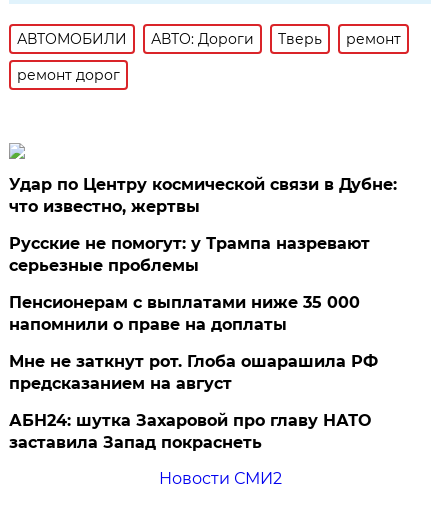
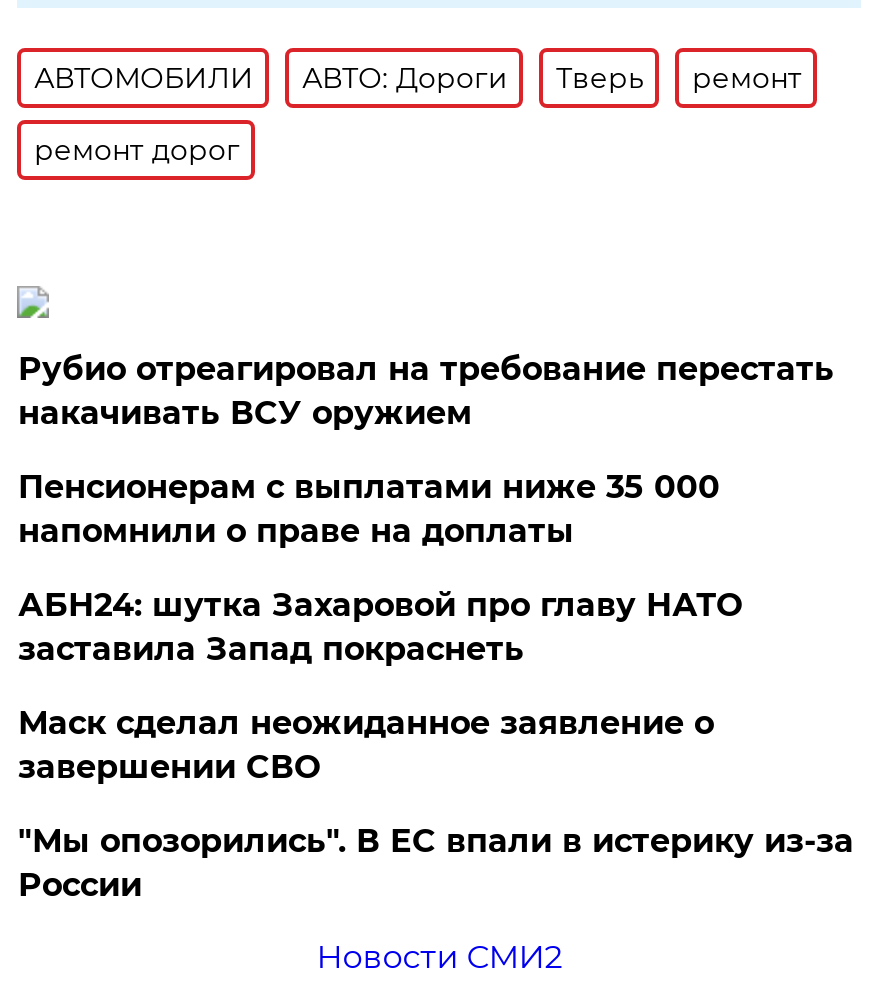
- Удар по Центру космической связи в Дубне:
- что известно, жертвы
- Русские не помогут: у Трампа назревают
- серьезные проблемы
+ Рубио отреагировал на требование перестать
+ накачивать ВСУ оружием

moved up: Пенсионерам с выплатами ниже 35 000 | напомнили о праве на доплаты

- Мне не заткнут рот. Глоба ошарашила РФ
- предсказанием на август

moved up: АБН24: шутка Захаровой про главу НАТО | заставила Запад покраснеть

+ Маск сделал неожиданное заявление о
+ завершении СВО
+ "Мы опозорились". В ЕС впали в истерику из-за
+ России
